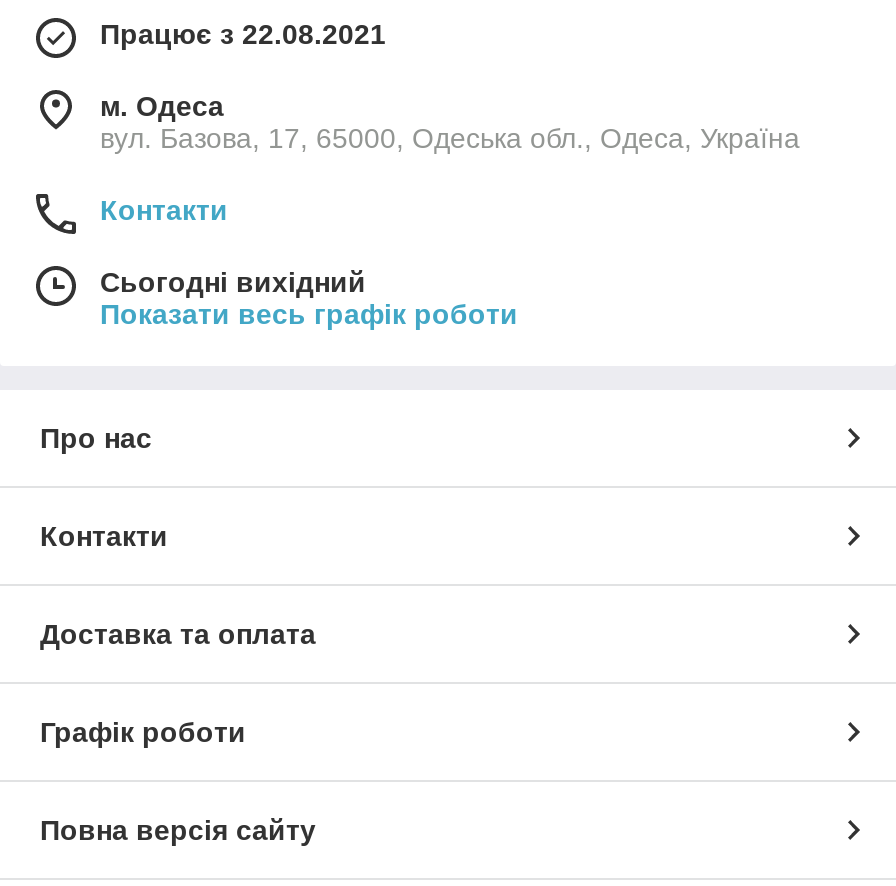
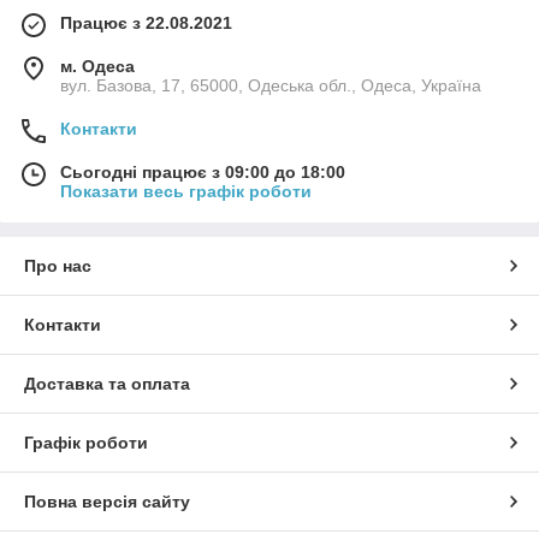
- Сьогодні вихідний
+ Сьогодні працює з 09:00 до 18:00
